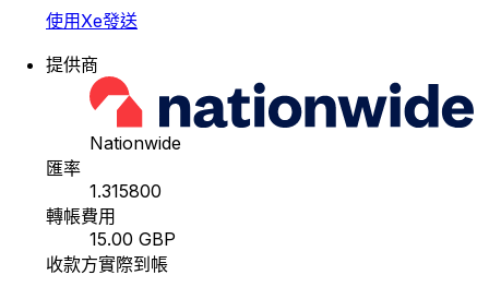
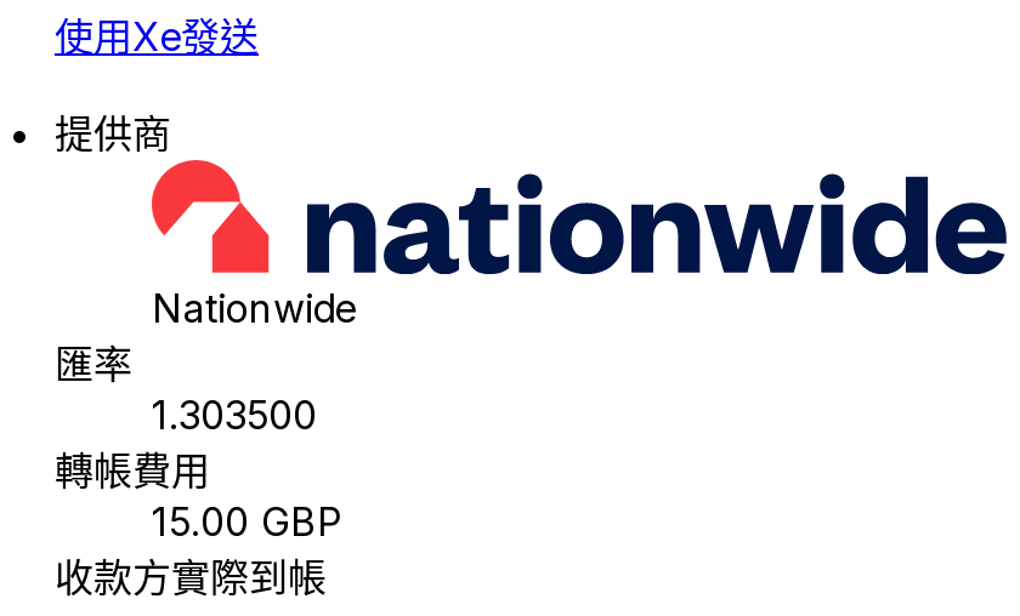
- 1.315800
+ 1.303500
